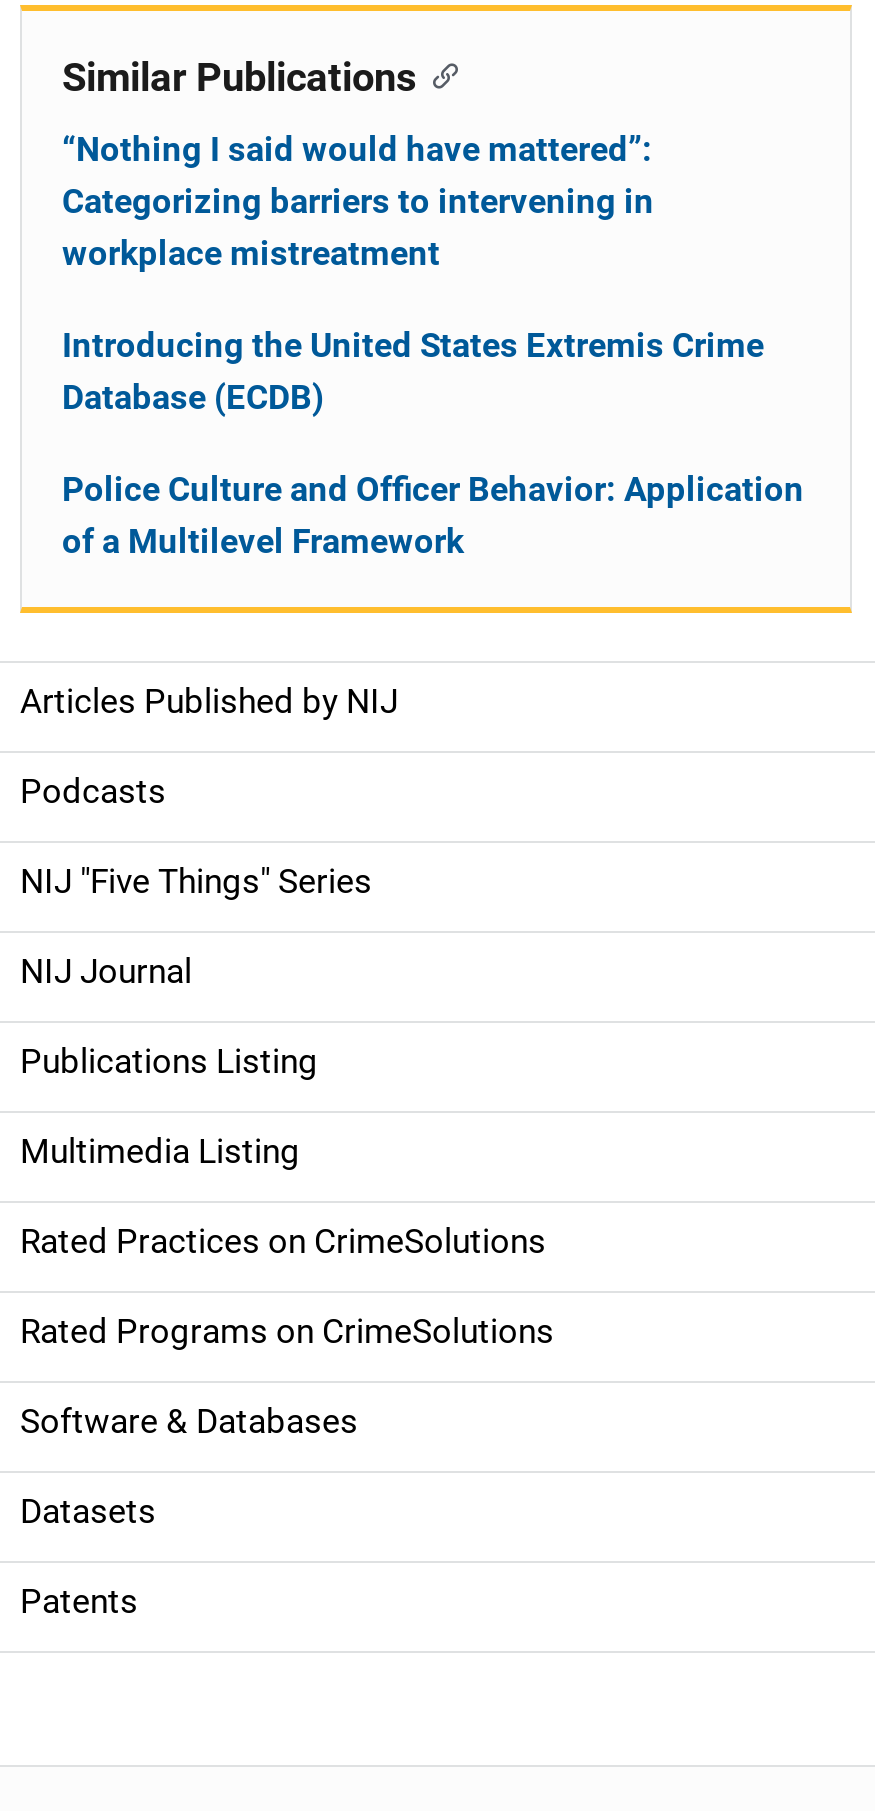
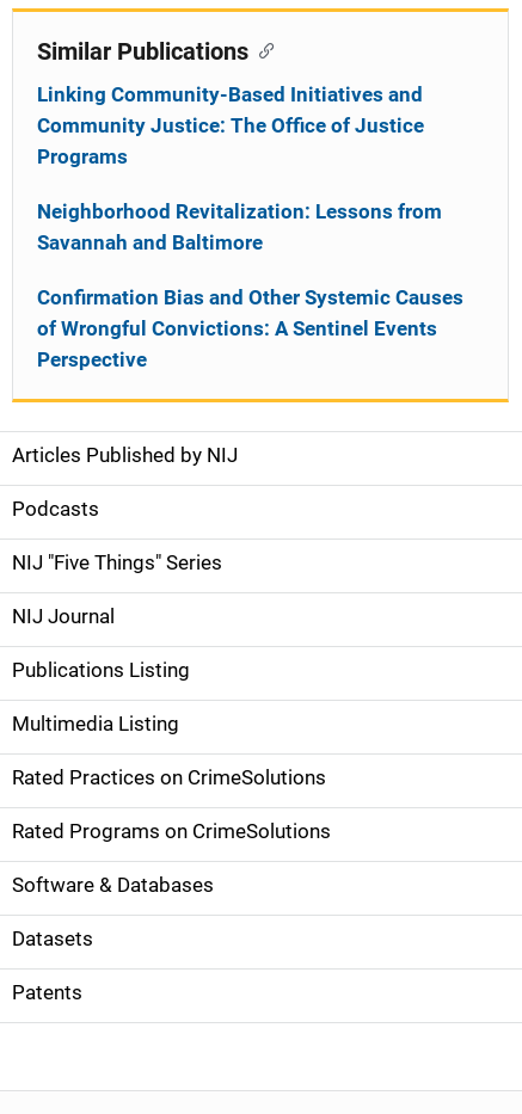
- “Nothing I said would have mattered”:
- Categorizing barriers to intervening in
- workplace mistreatment
+ Linking Community-Based Initiatives and
+ Community Justice: The Office of Justice
+ Programs

- Introducing the United States Extremis Crime
- Database (ECDB)
+ Neighborhood Revitalization: Lessons from
+ Savannah and Baltimore

- Police Culture and Officer Behavior: Application
- of a Multilevel Framework
+ Confirmation Bias and Other Systemic Causes
+ of Wrongful Convictions: A Sentinel Events
+ Perspective
